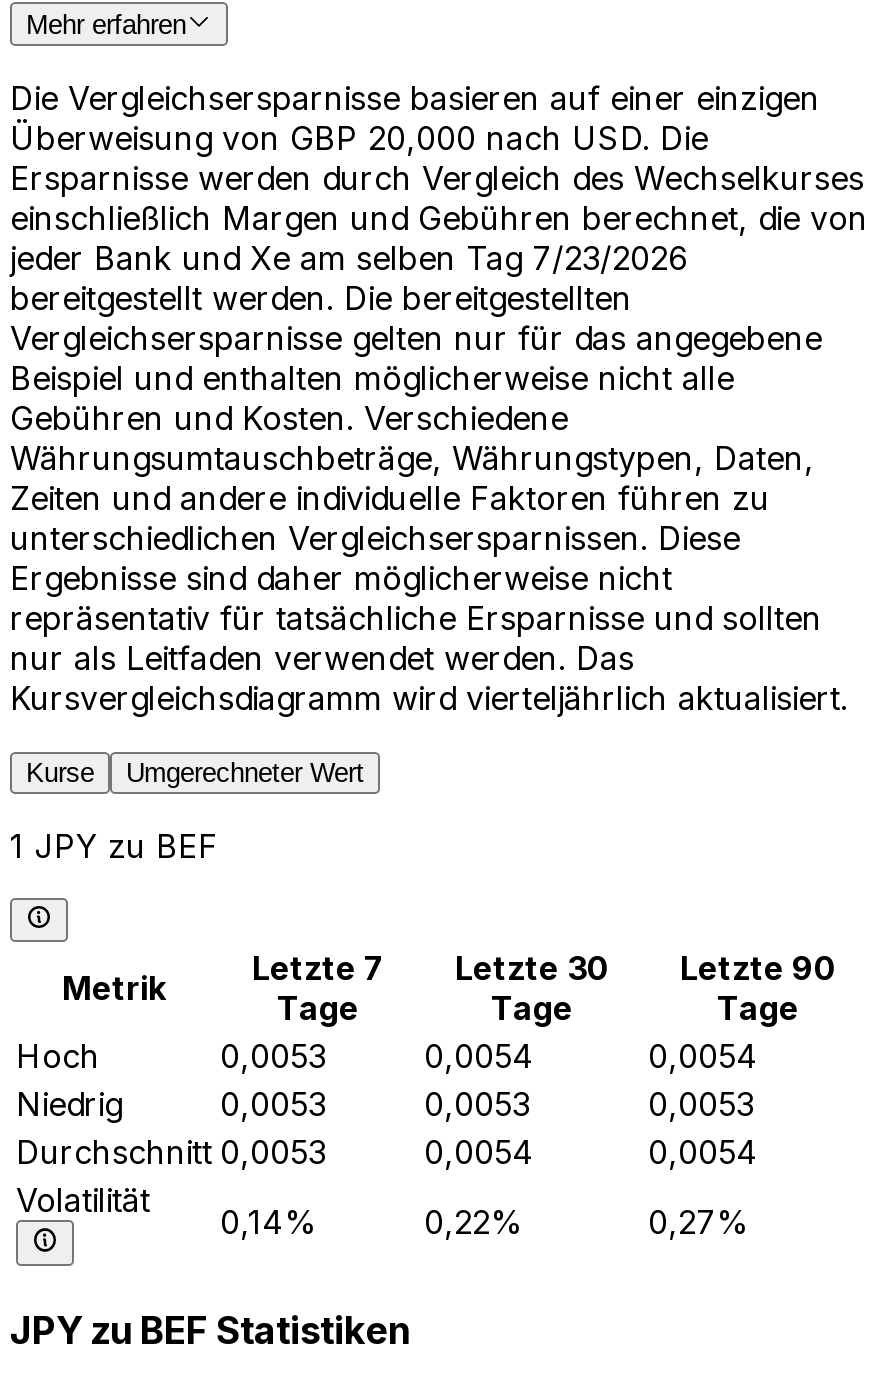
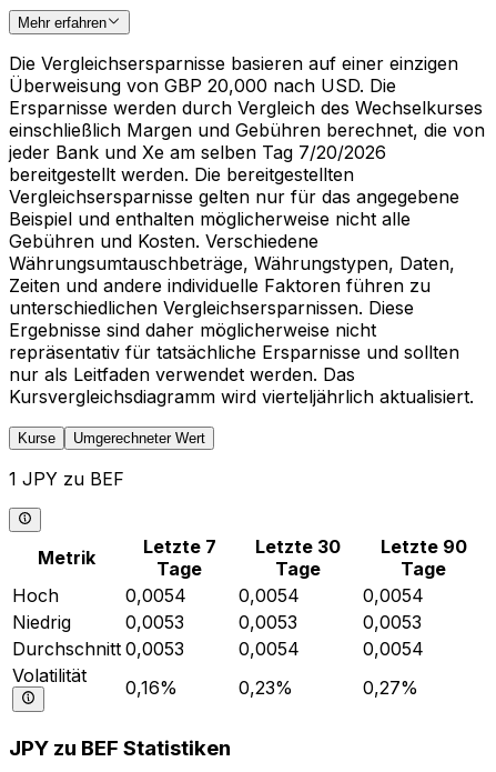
- jeder Bank und Xe am selben Tag 7/23/2026
+ jeder Bank und Xe am selben Tag 7/20/2026

- 0,0053
+ 0,0054

- 0,14%
+ 0,16%

- 0,22%
+ 0,23%
